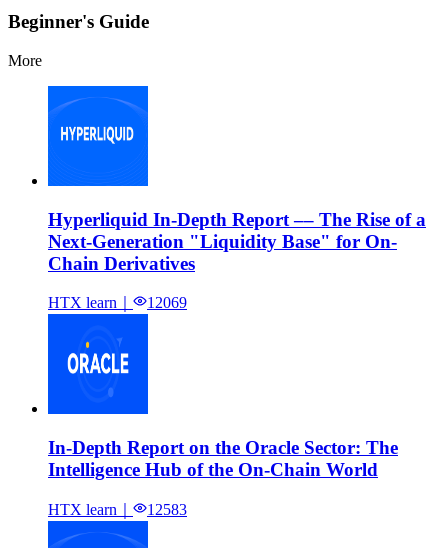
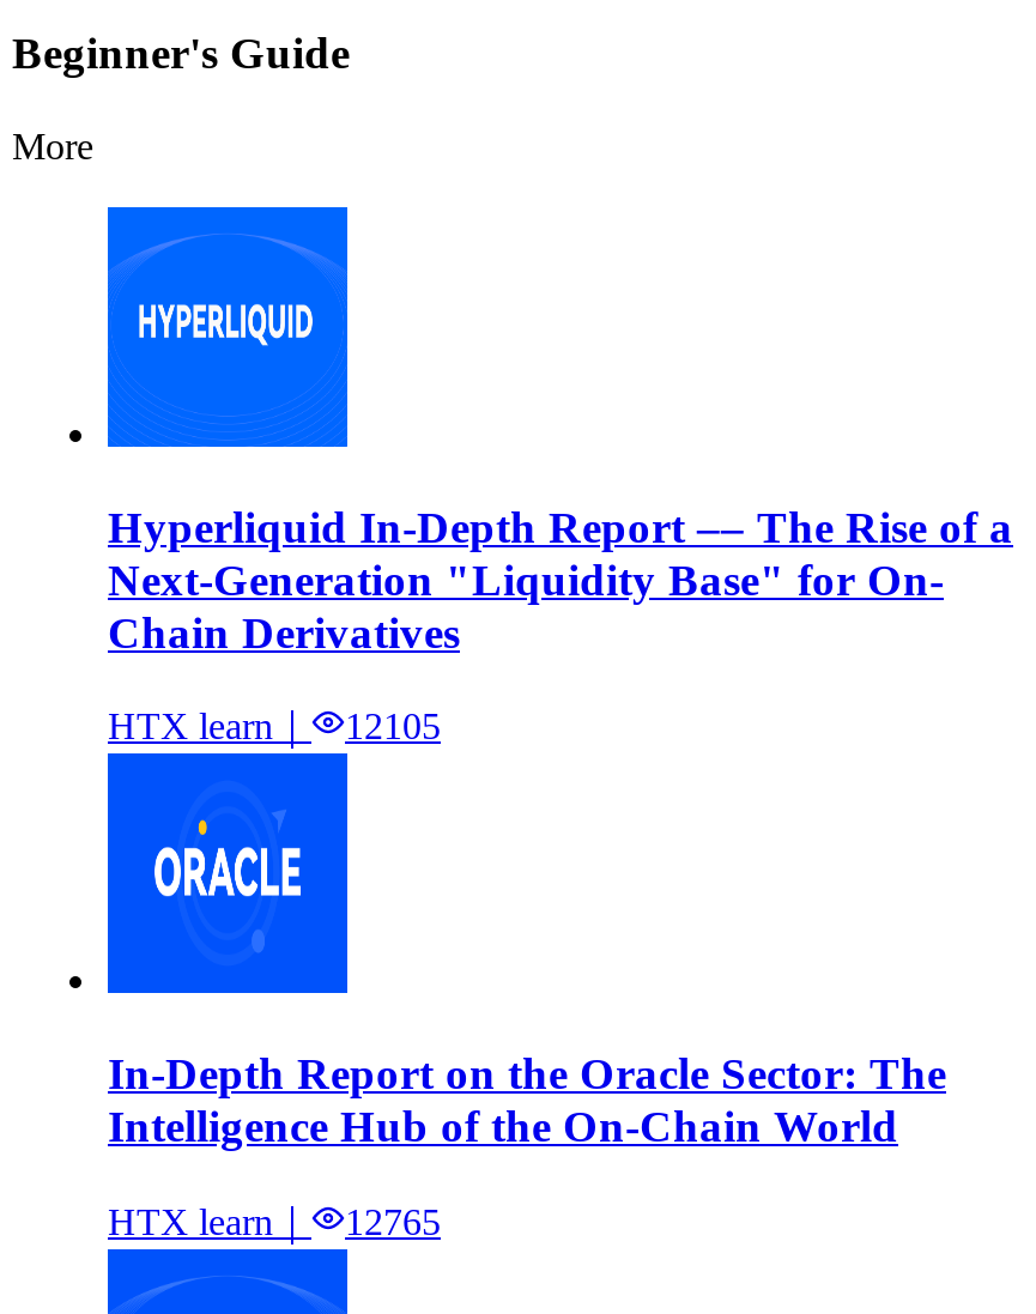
- HTX learn｜ 12069
+ HTX learn｜ 12105

- HTX learn｜ 12583
+ HTX learn｜ 12765
